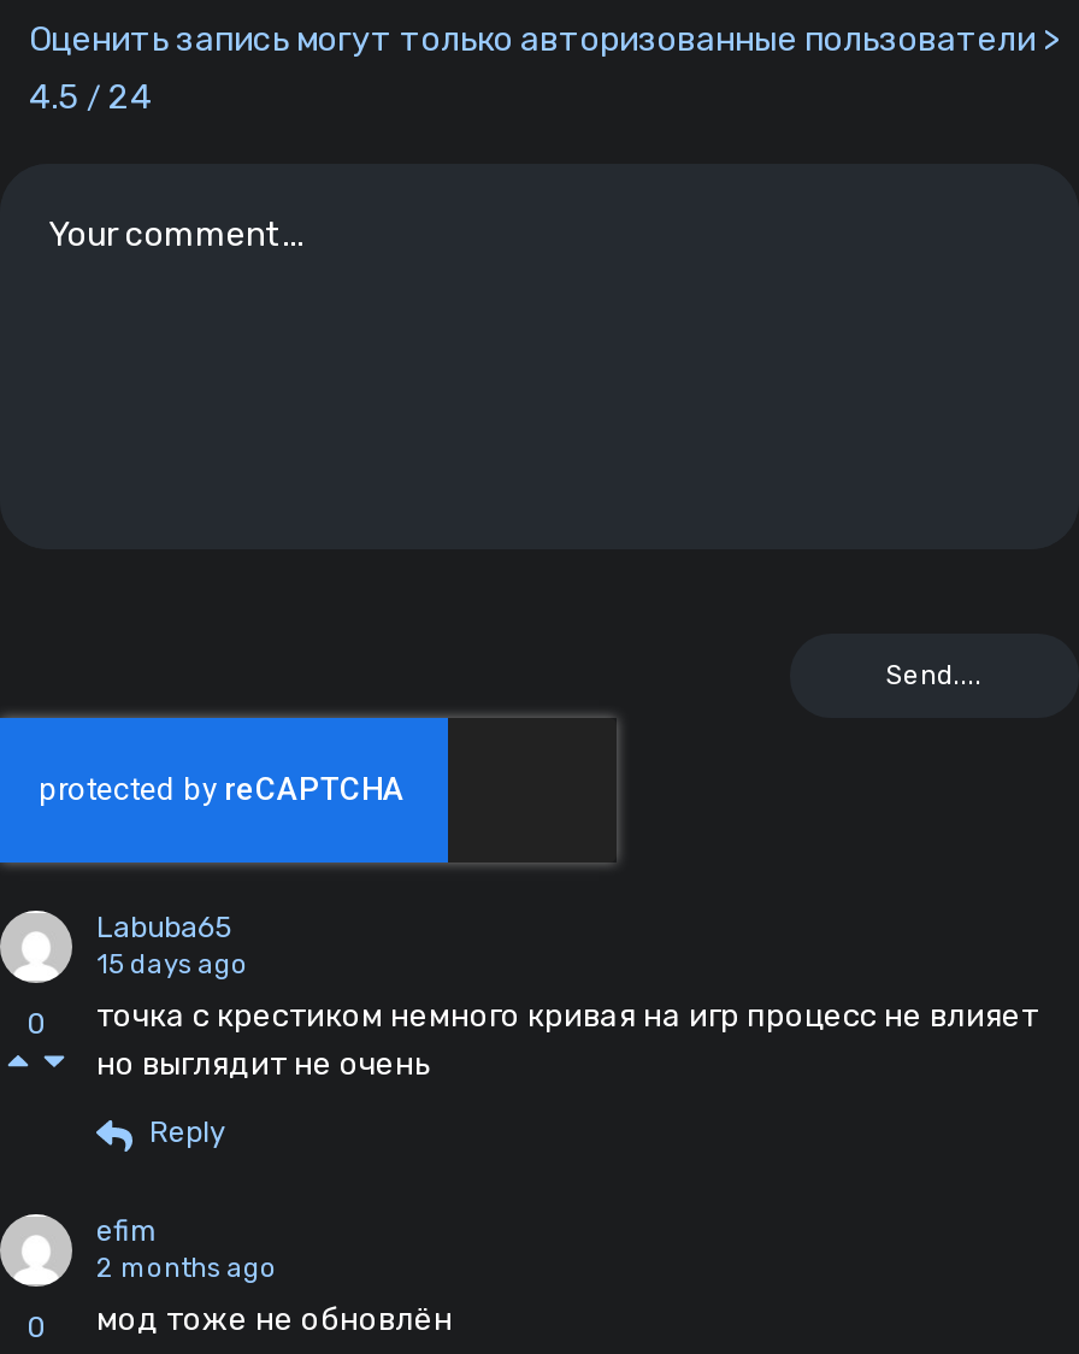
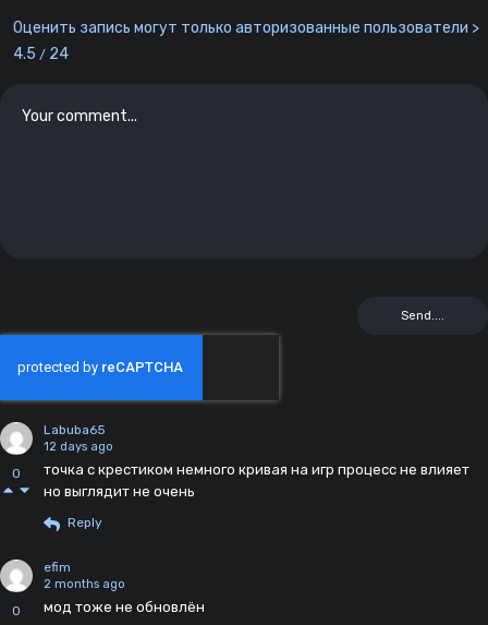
- 15 days ago
+ 12 days ago
